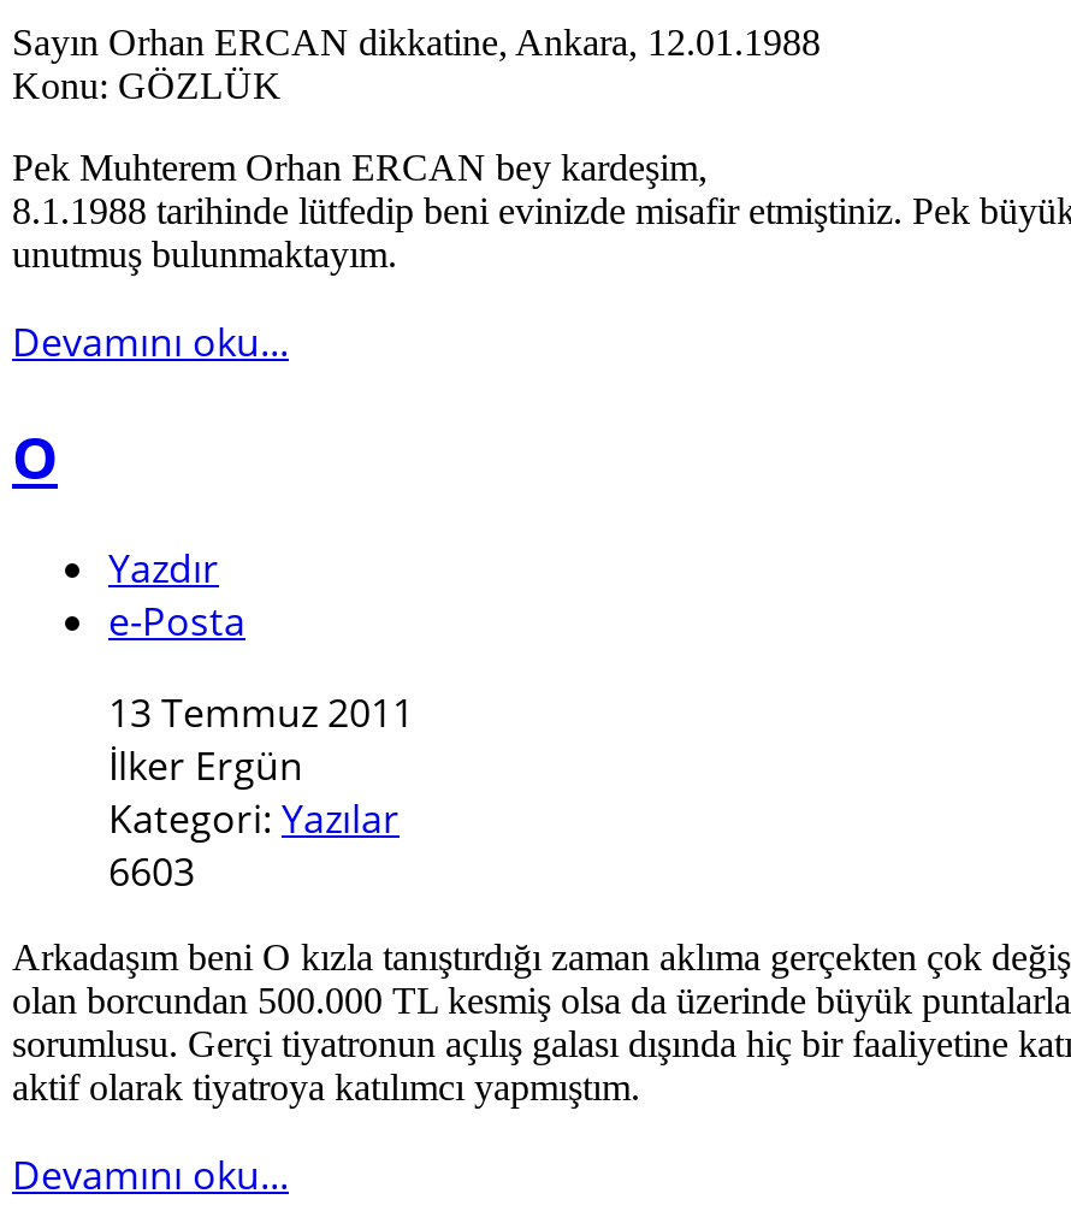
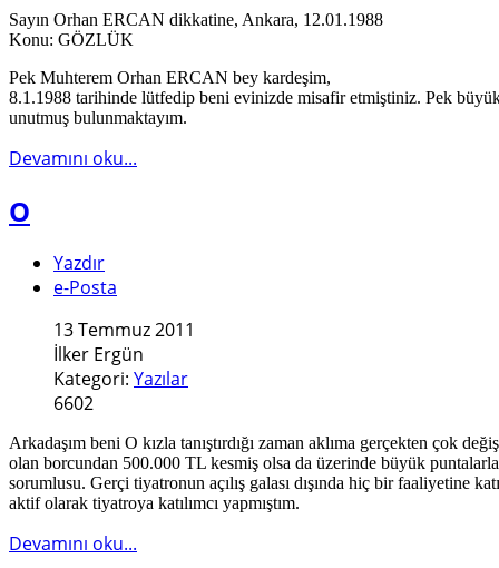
- 6603
+ 6602
